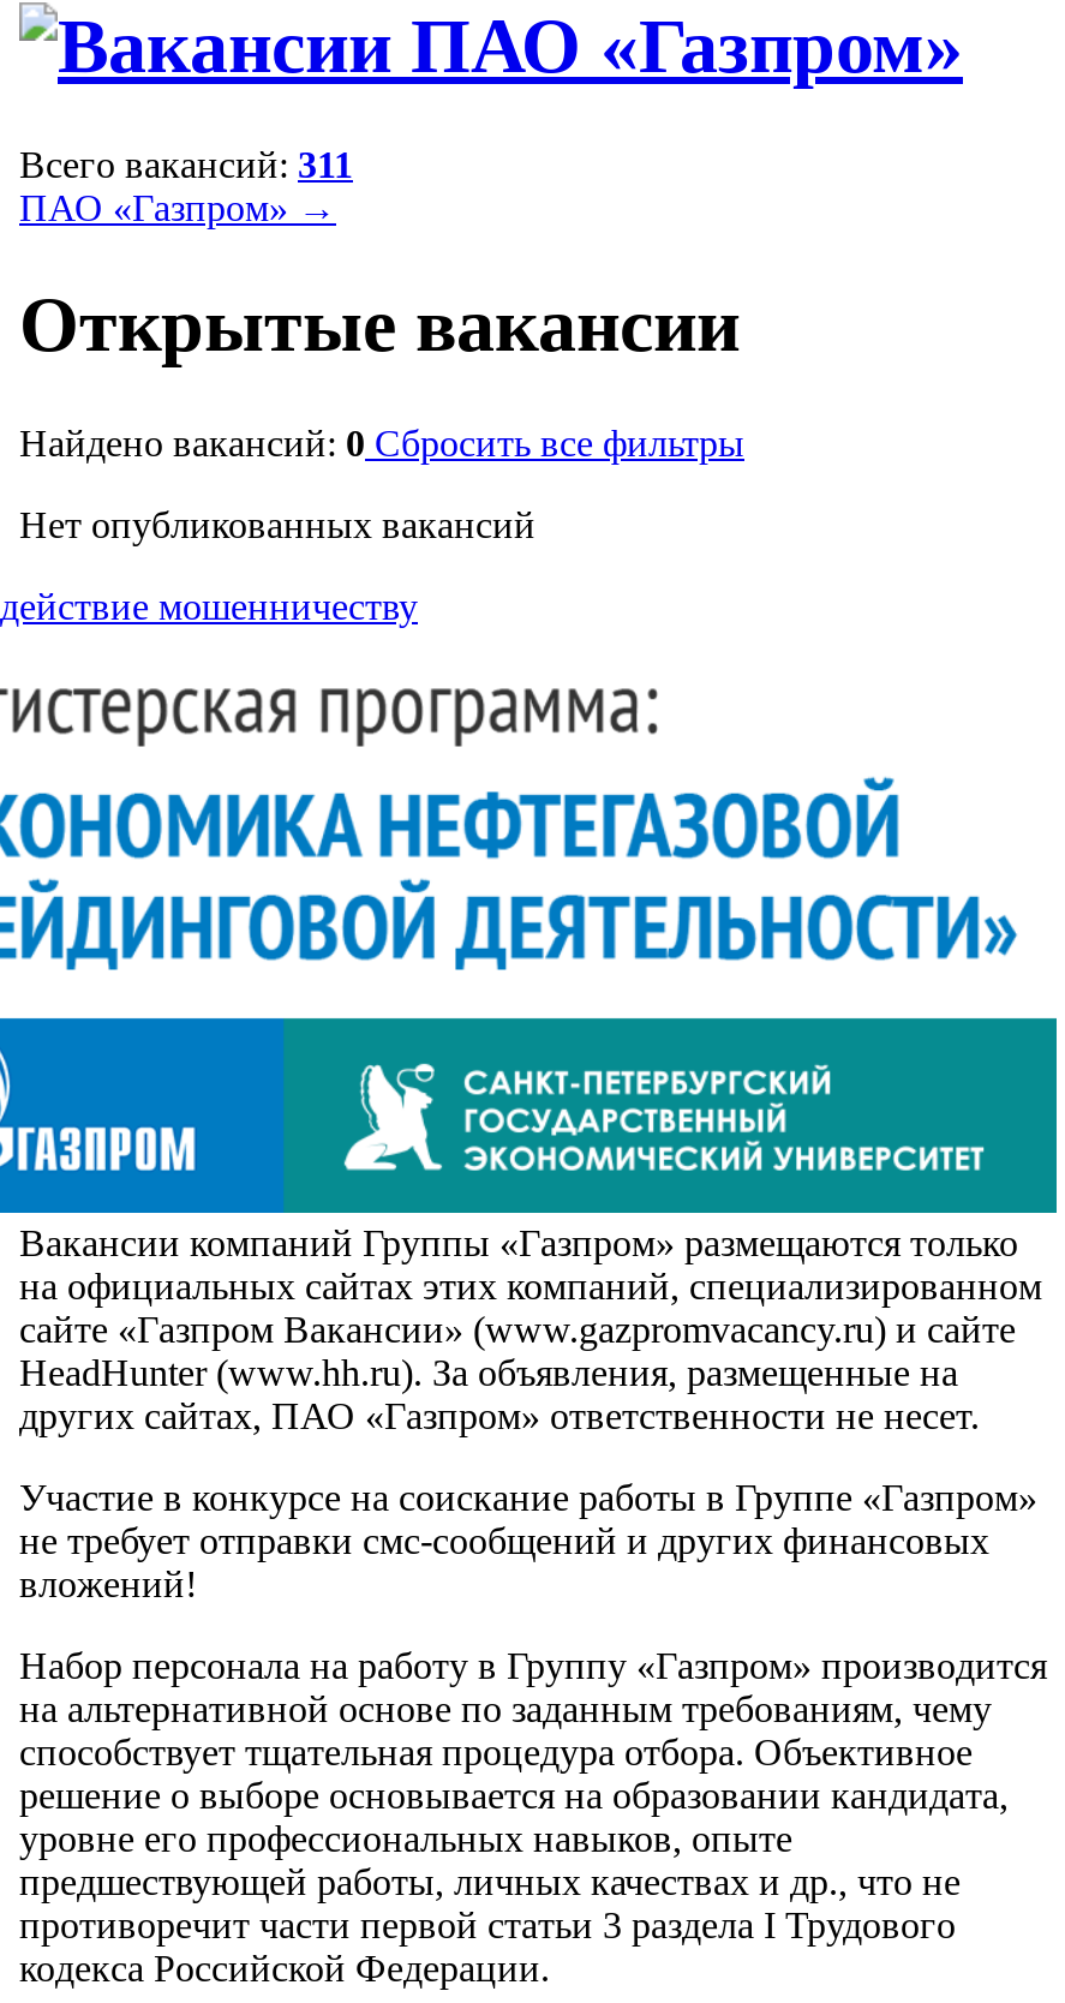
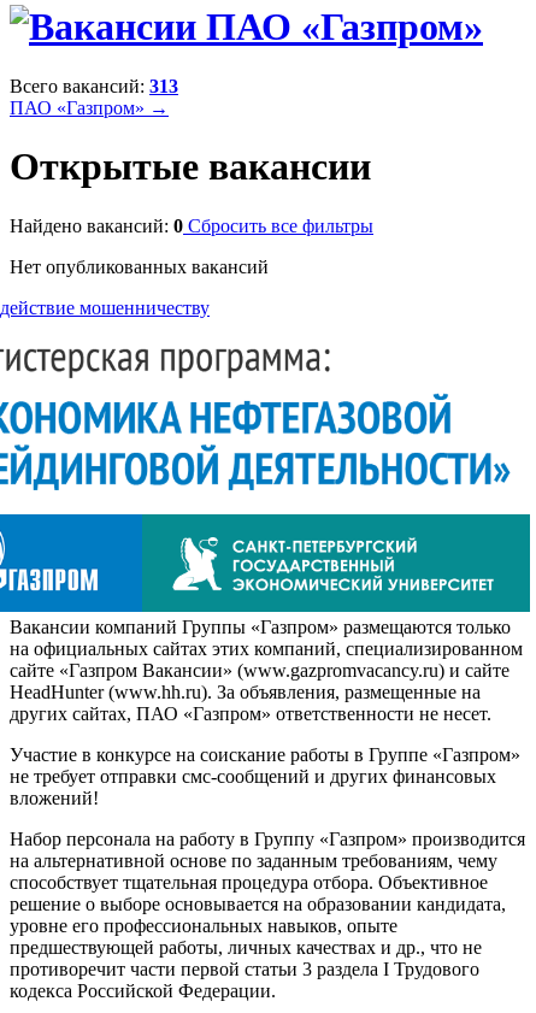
- Всего вакансий: 311
+ Всего вакансий: 313
